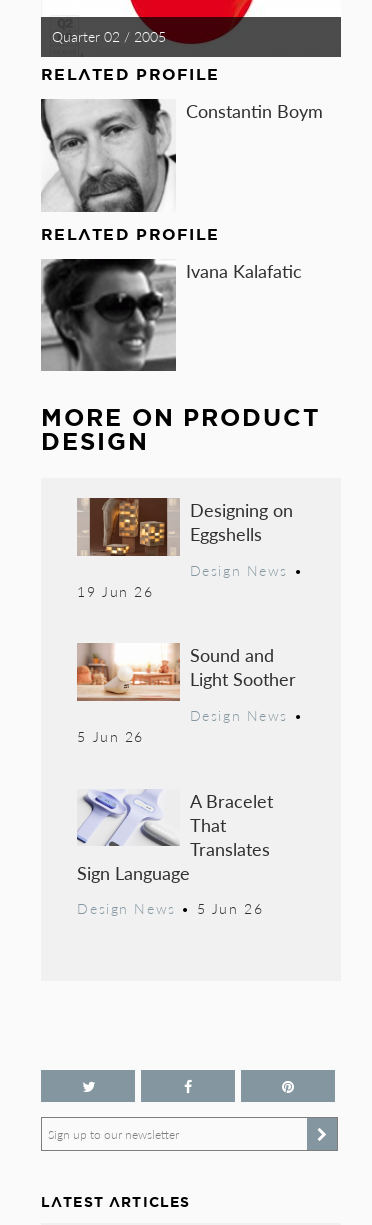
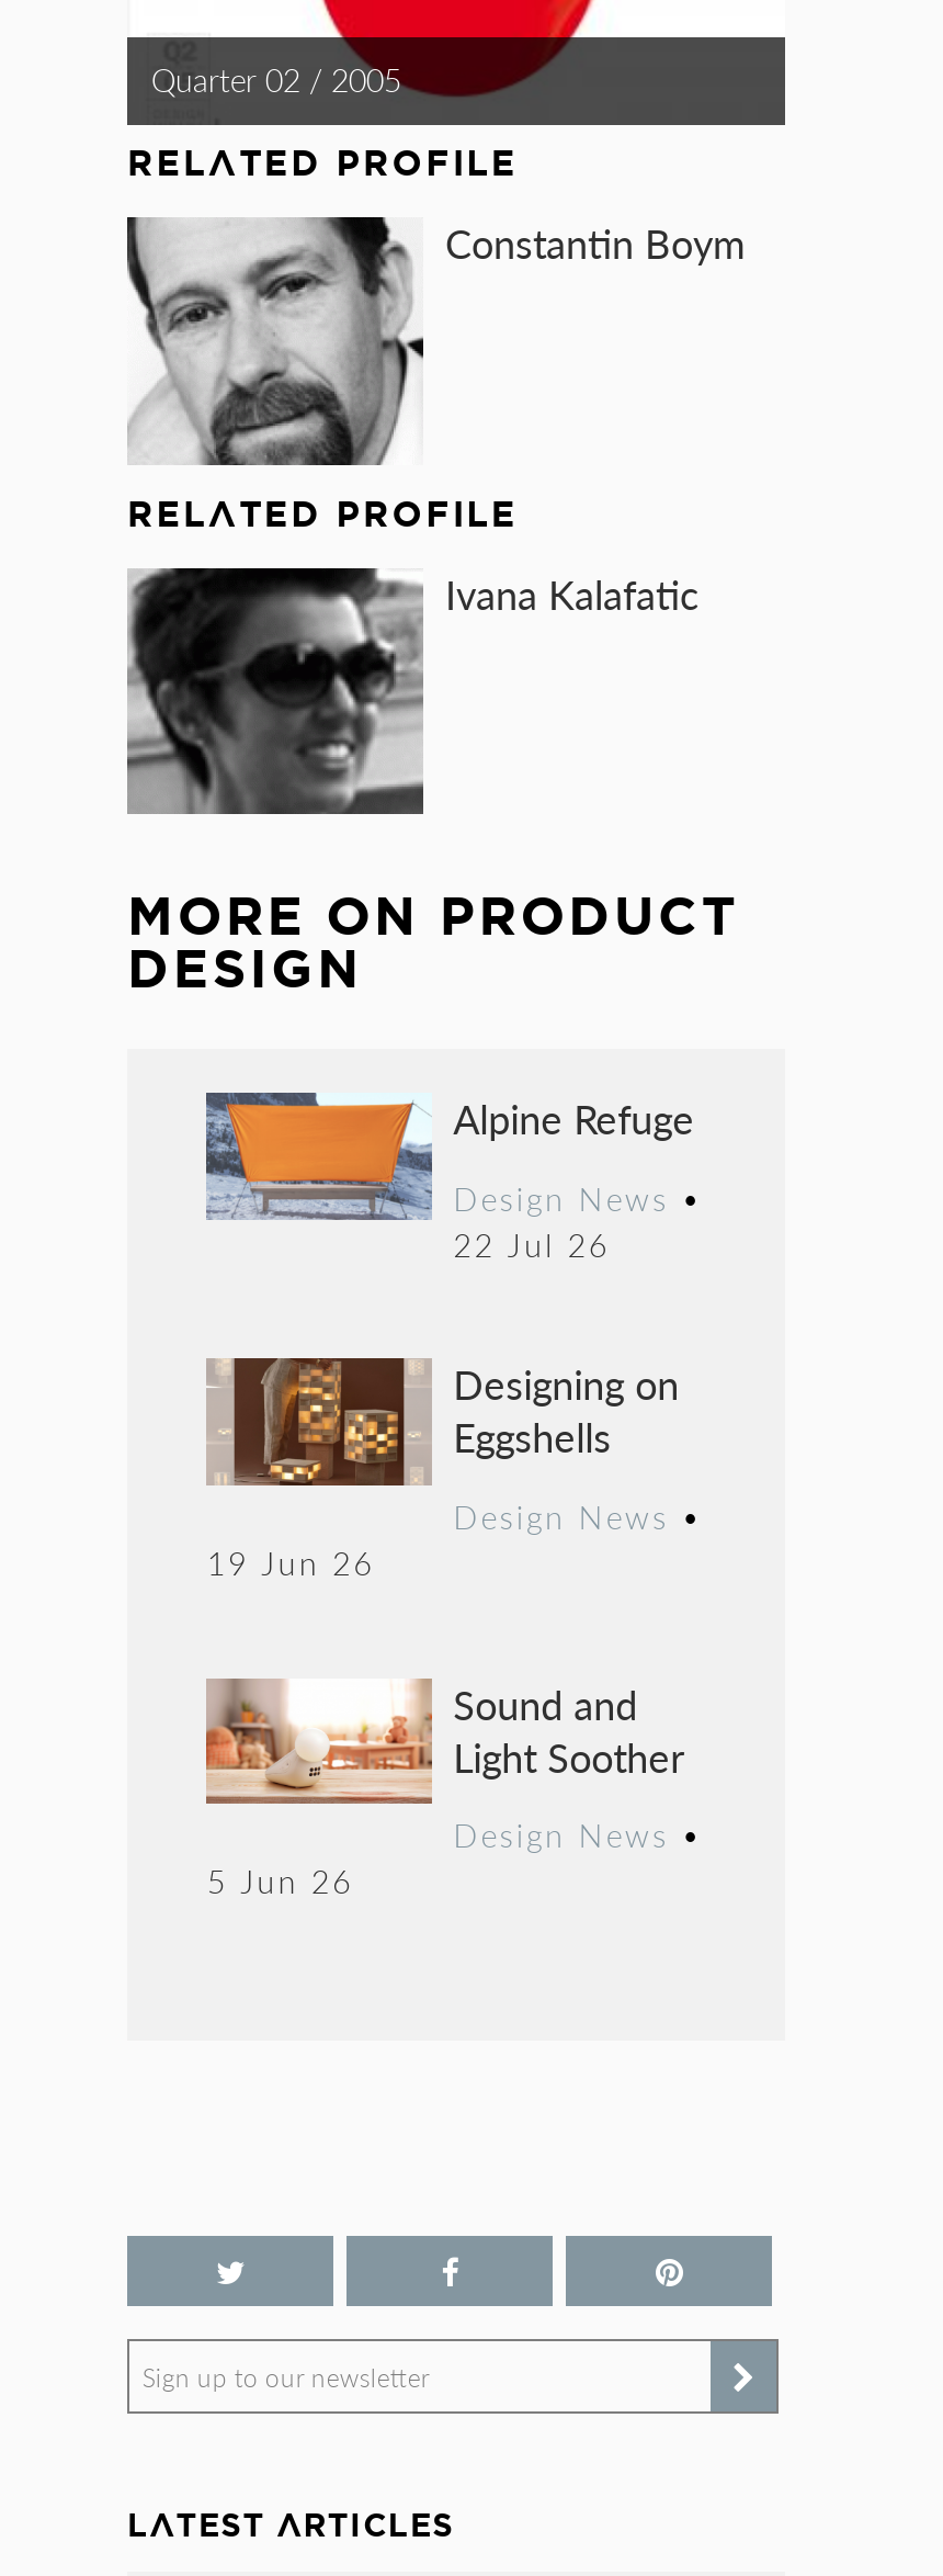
+ [image]
+ Alpine Refuge
+ Design News •
+ 22 Jul 26

moved down: [image] | Designing on | Eggshells | ... | Design News • | 5 Jun 26

- [image]
- A Bracelet
- That
- Translates
- Sign Language
- Design News • 5 Jun 26
